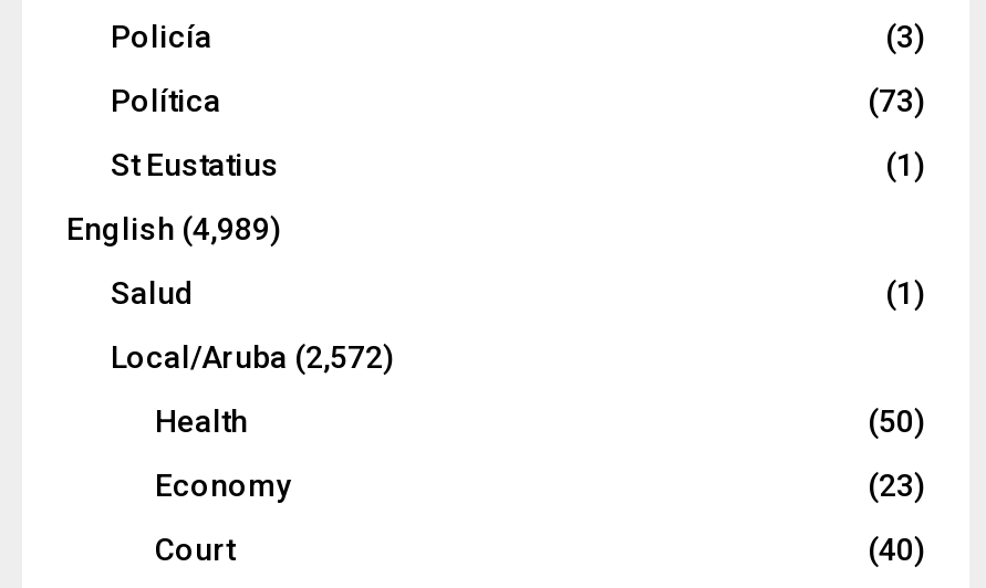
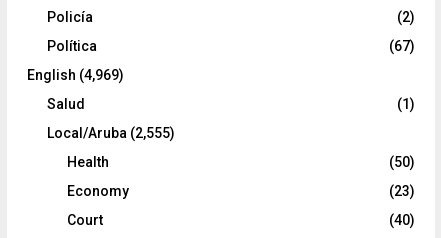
- (3)
+ (2)

- (73)
- St Eustatius
- (1)
- English (4,989)
+ (67)
+ English (4,969)

- Local/Aruba (2,572)
+ Local/Aruba (2,555)
